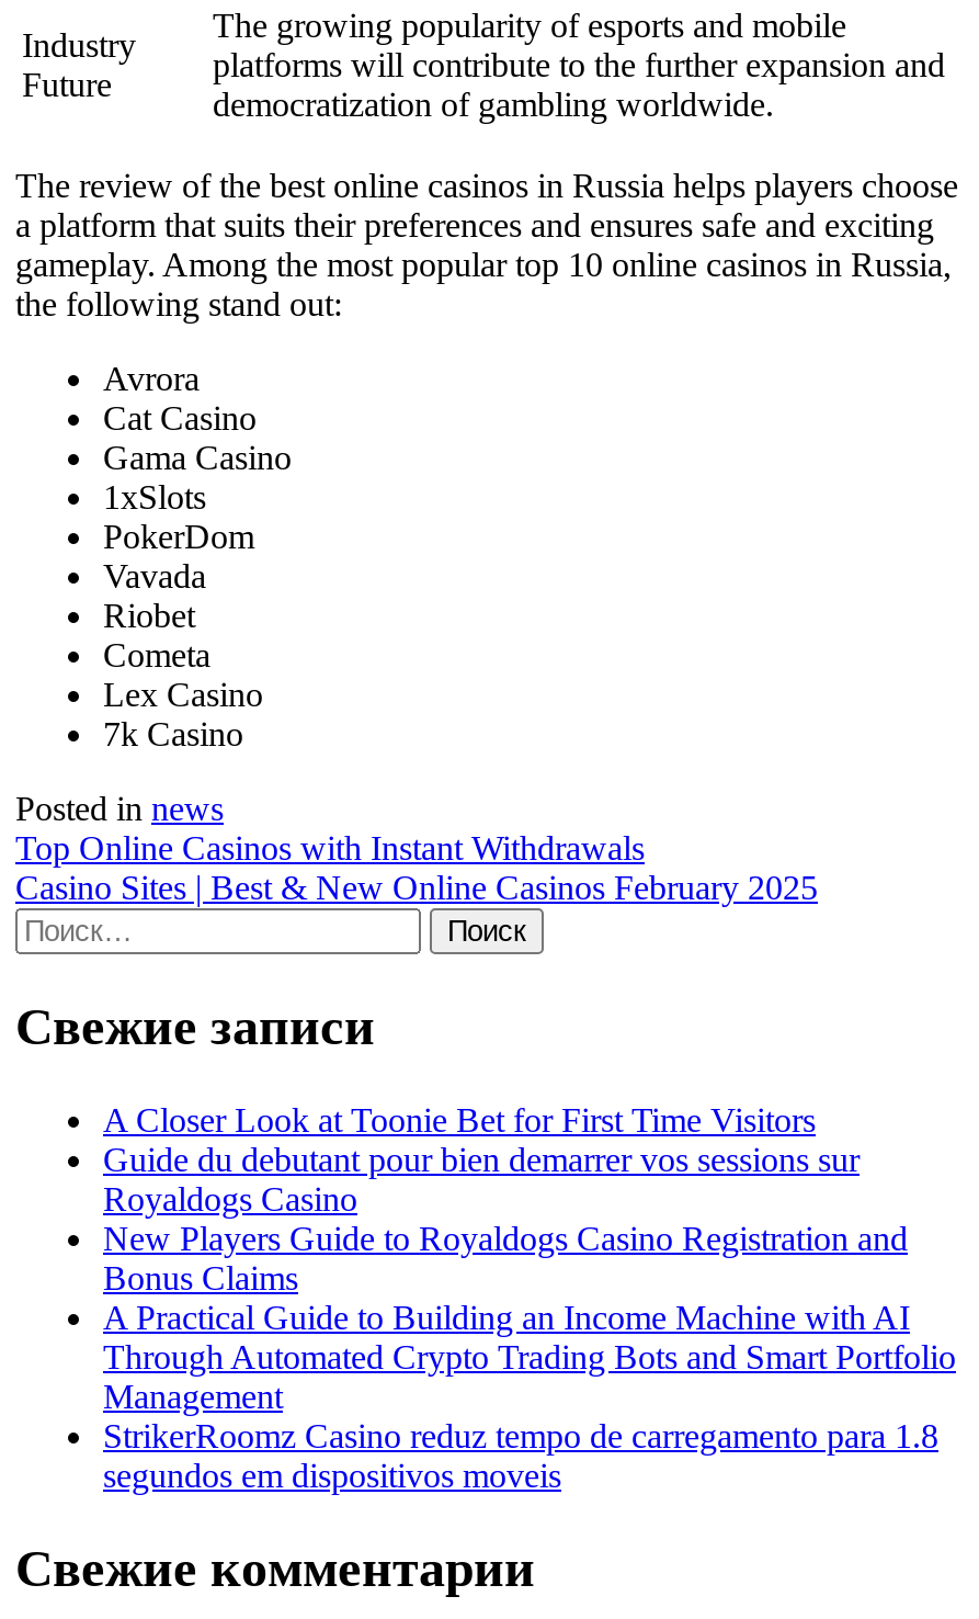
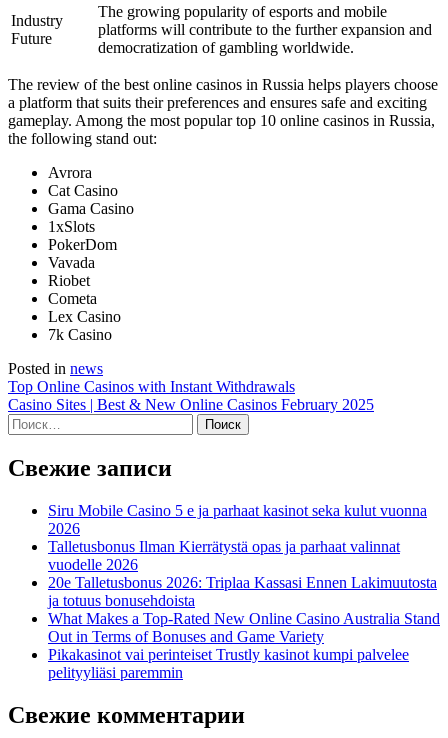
- A Closer Look at Toonie Bet for First Time Visitors
- Guide du debutant pour bien demarrer vos sessions sur
- Royaldogs Casino
- New Players Guide to Royaldogs Casino Registration and
- Bonus Claims
- A Practical Guide to Building an Income Machine with AI
- Through Automated Crypto Trading Bots and Smart Portfolio
- Management
- StrikerRoomz Casino reduz tempo de carregamento para 1.8
- segundos em dispositivos moveis
+ Siru Mobile Casino 5 e ja parhaat kasinot seka kulut vuonna
+ 2026
+ Talletusbonus Ilman Kierrätystä opas ja parhaat valinnat
+ vuodelle 2026
+ 20e Talletusbonus 2026: Triplaa Kassasi Ennen Lakimuutosta
+ ja totuus bonusehdoista
+ What Makes a Top-Rated New Online Casino Australia Stand
+ Out in Terms of Bonuses and Game Variety
+ Pikakasinot vai perinteiset Trustly kasinot kumpi palvelee
+ pelityyliäsi paremmin
